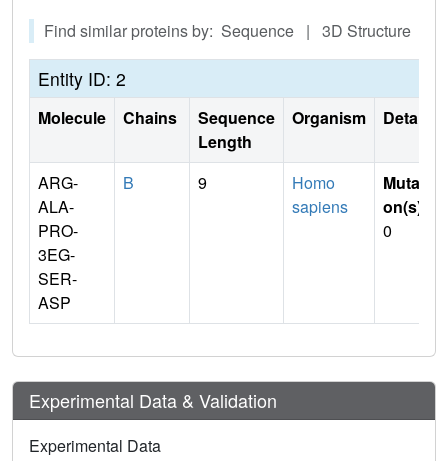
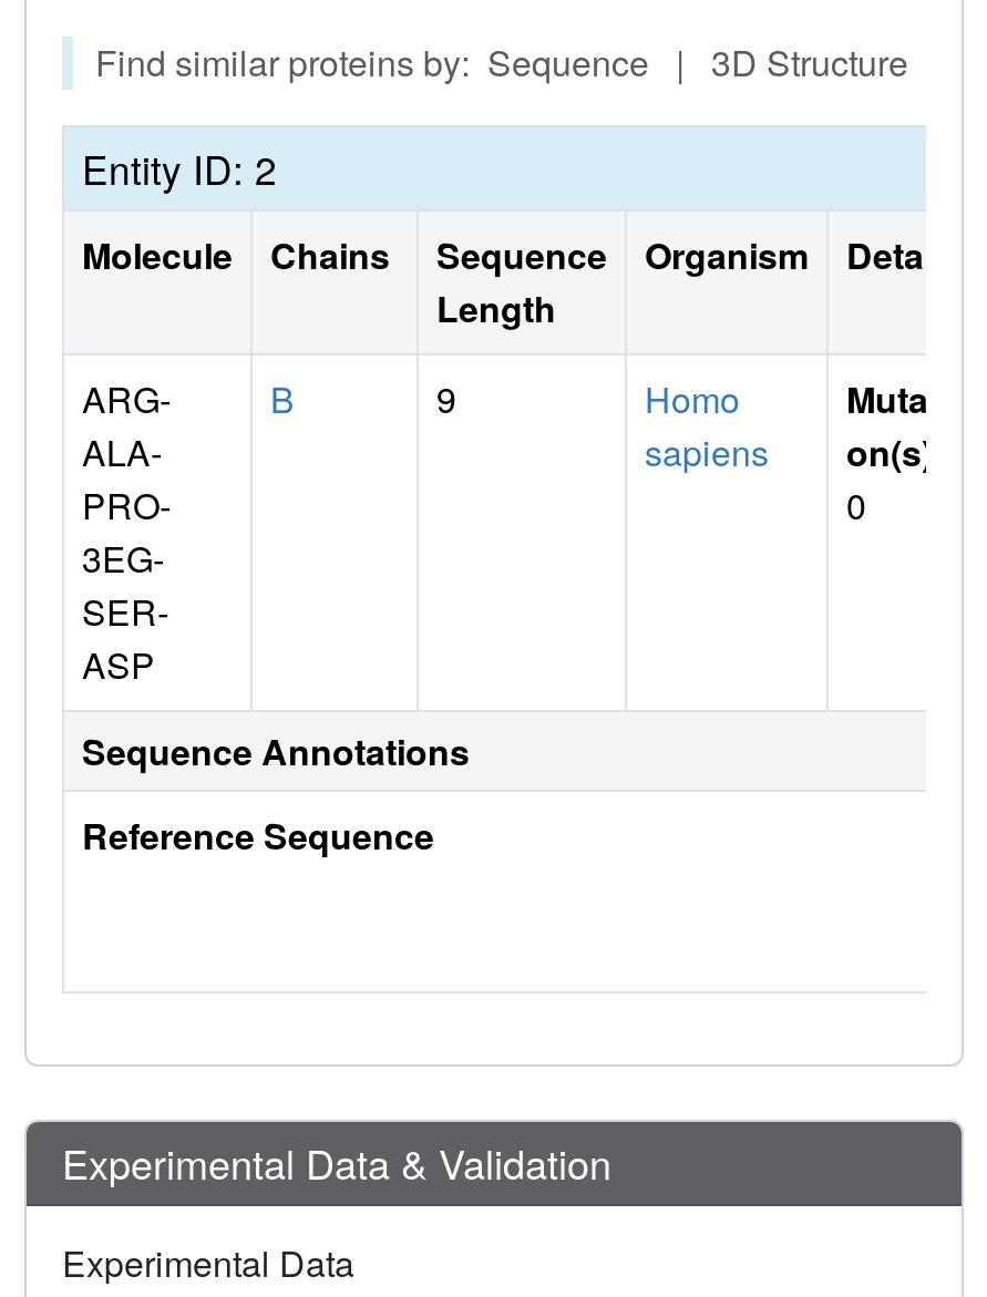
+ Sequence Annotations
+ Reference Sequence
